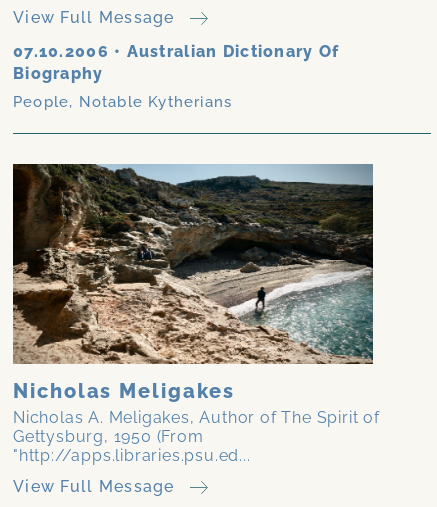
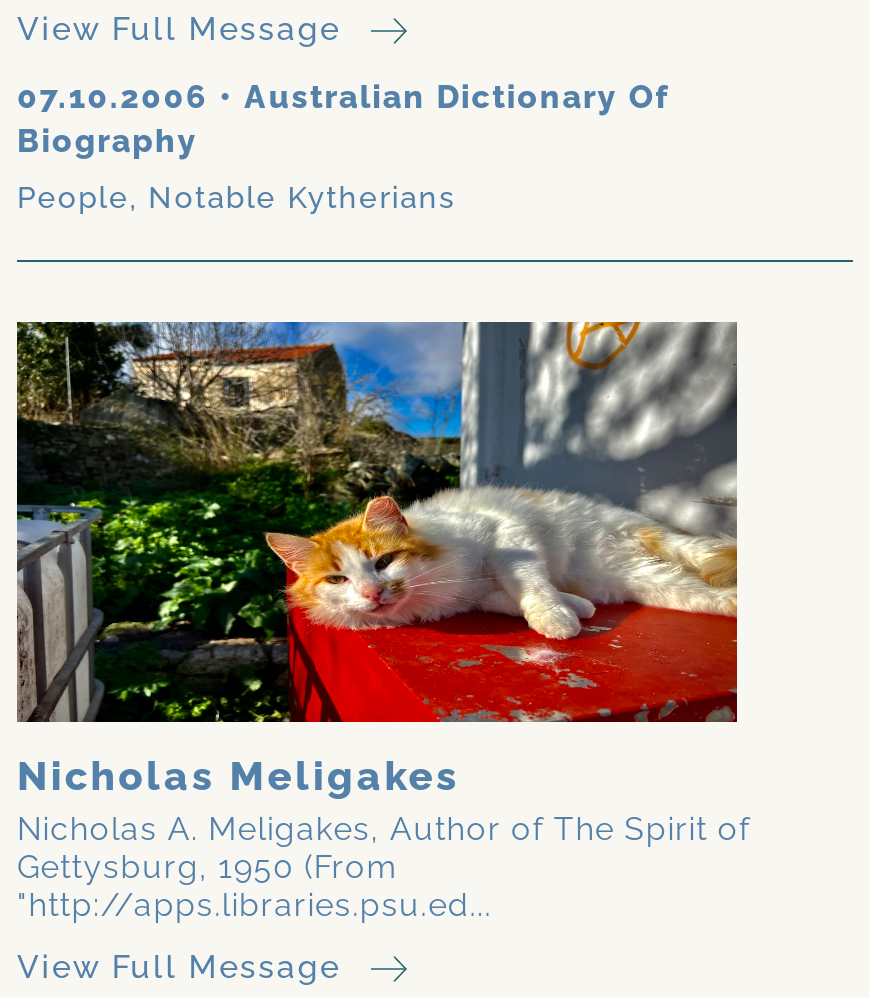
- [image]
+ [image]
